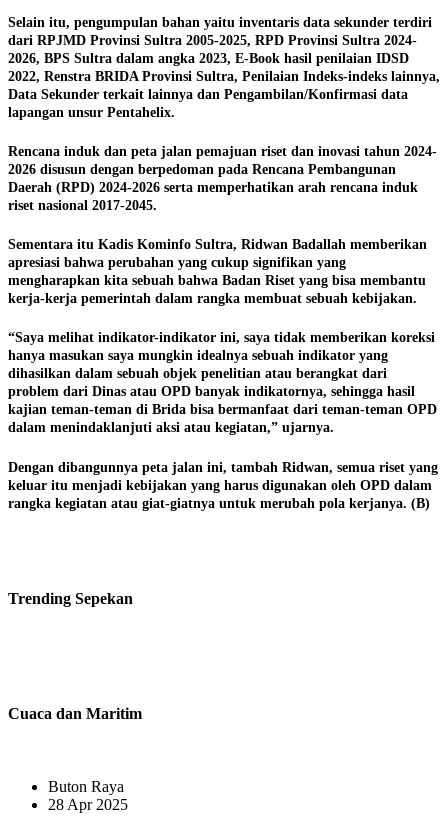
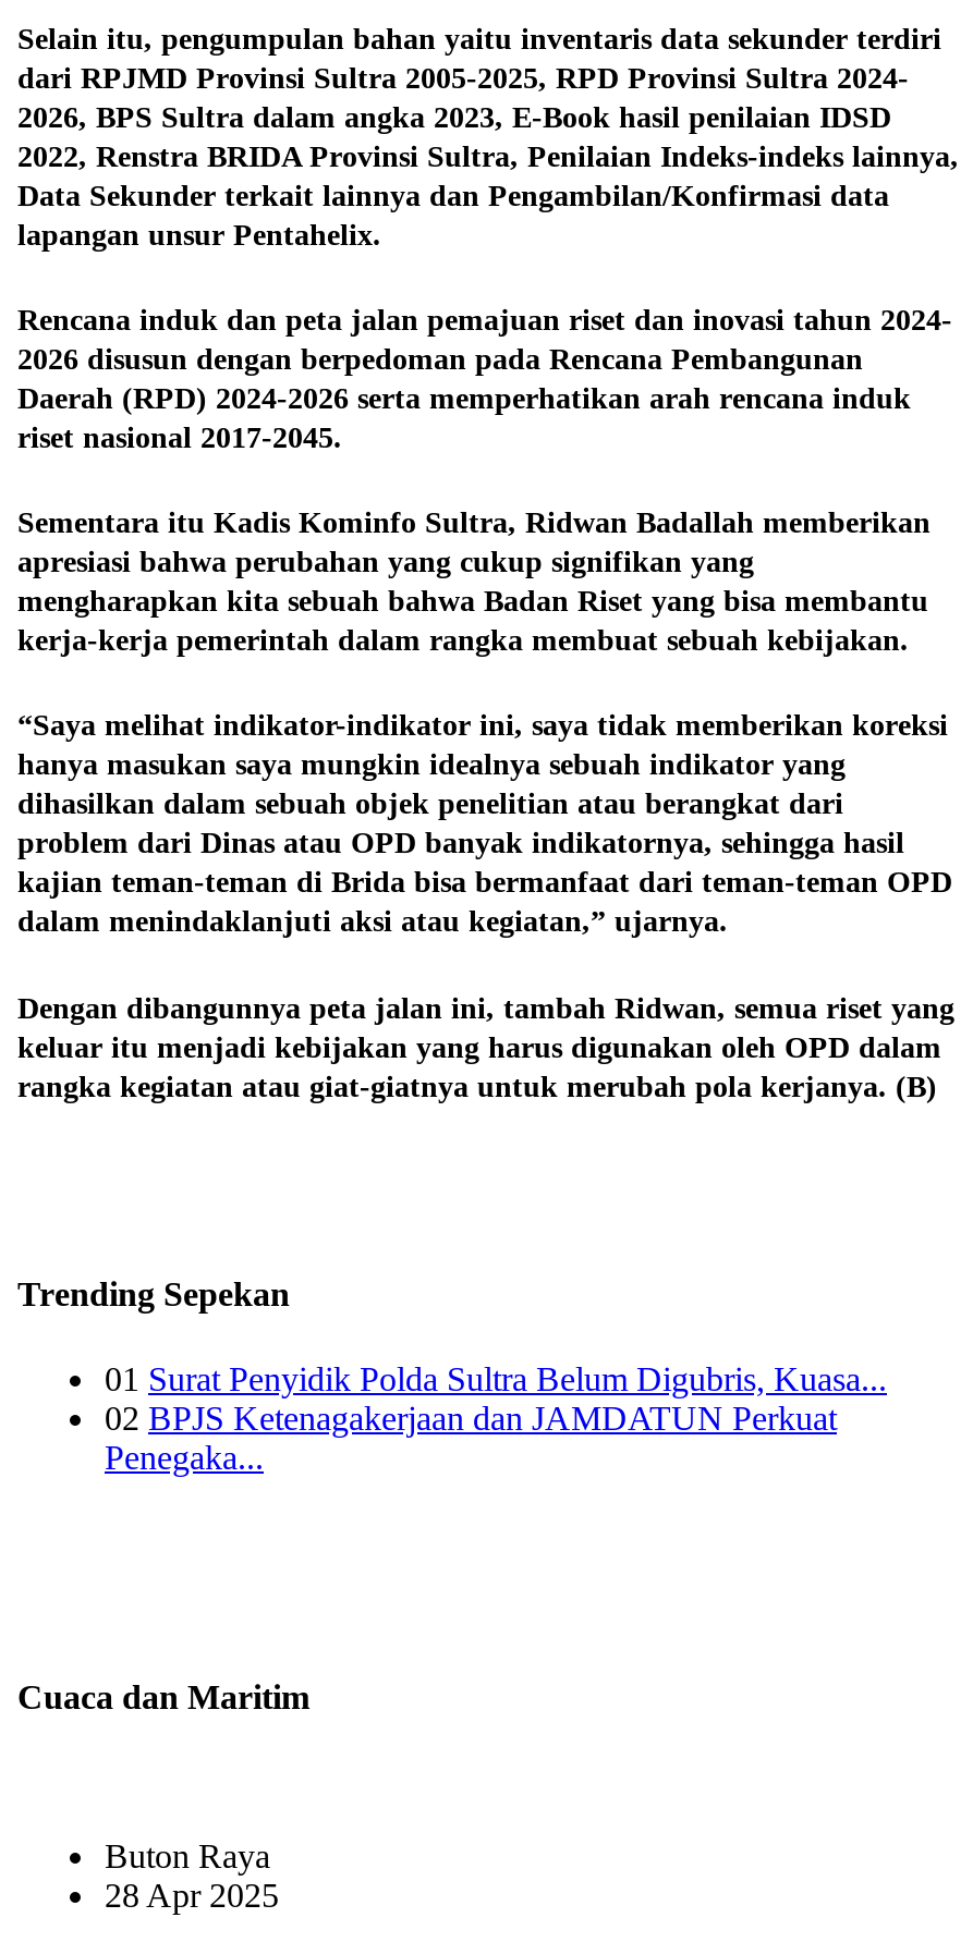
+ 01 Surat Penyidik Polda Sultra Belum Digubris, Kuasa...
+ 02 BPJS Ketenagakerjaan dan JAMDATUN Perkuat
+ Penegaka...
